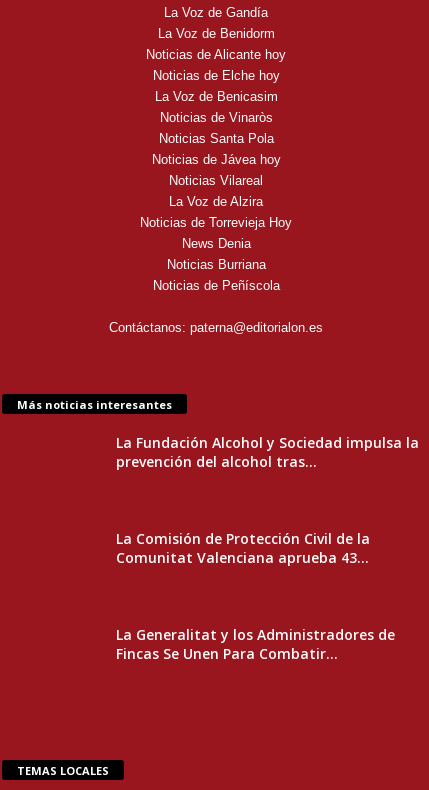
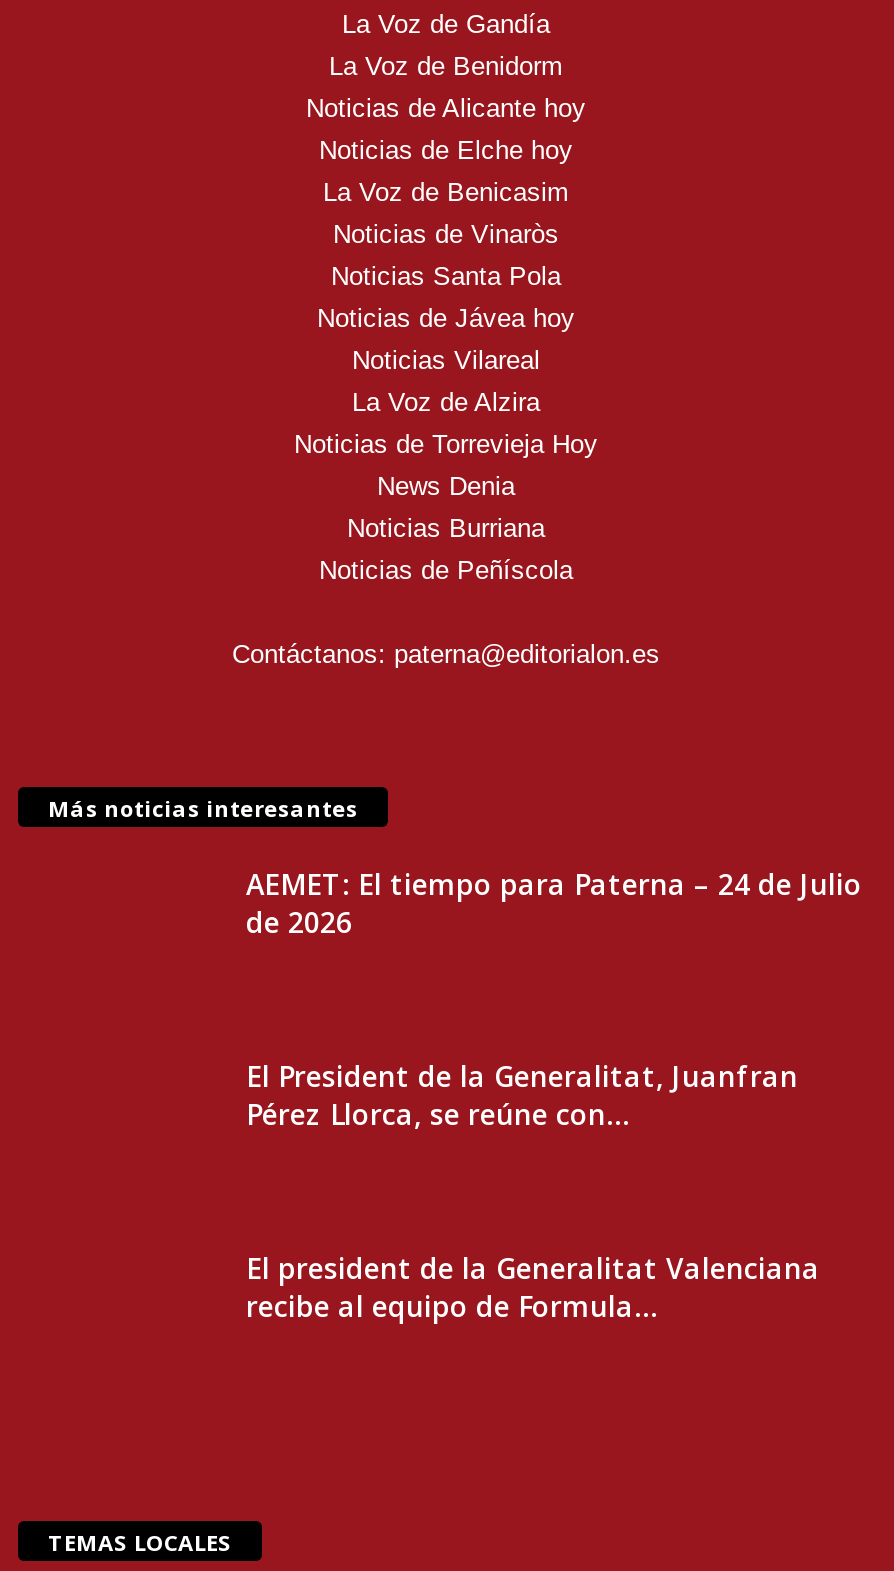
- La Fundación Alcohol y Sociedad impulsa la
- prevención del alcohol tras...
+ AEMET: El tiempo para Paterna – 24 de Julio
+ de 2026

- La Comisión de Protección Civil de la
- Comunitat Valenciana aprueba 43...
+ El President de la Generalitat, Juanfran
+ Pérez Llorca, se reúne con...

- La Generalitat y los Administradores de
- Fincas Se Unen Para Combatir...
+ El president de la Generalitat Valenciana
+ recibe al equipo de Formula...
